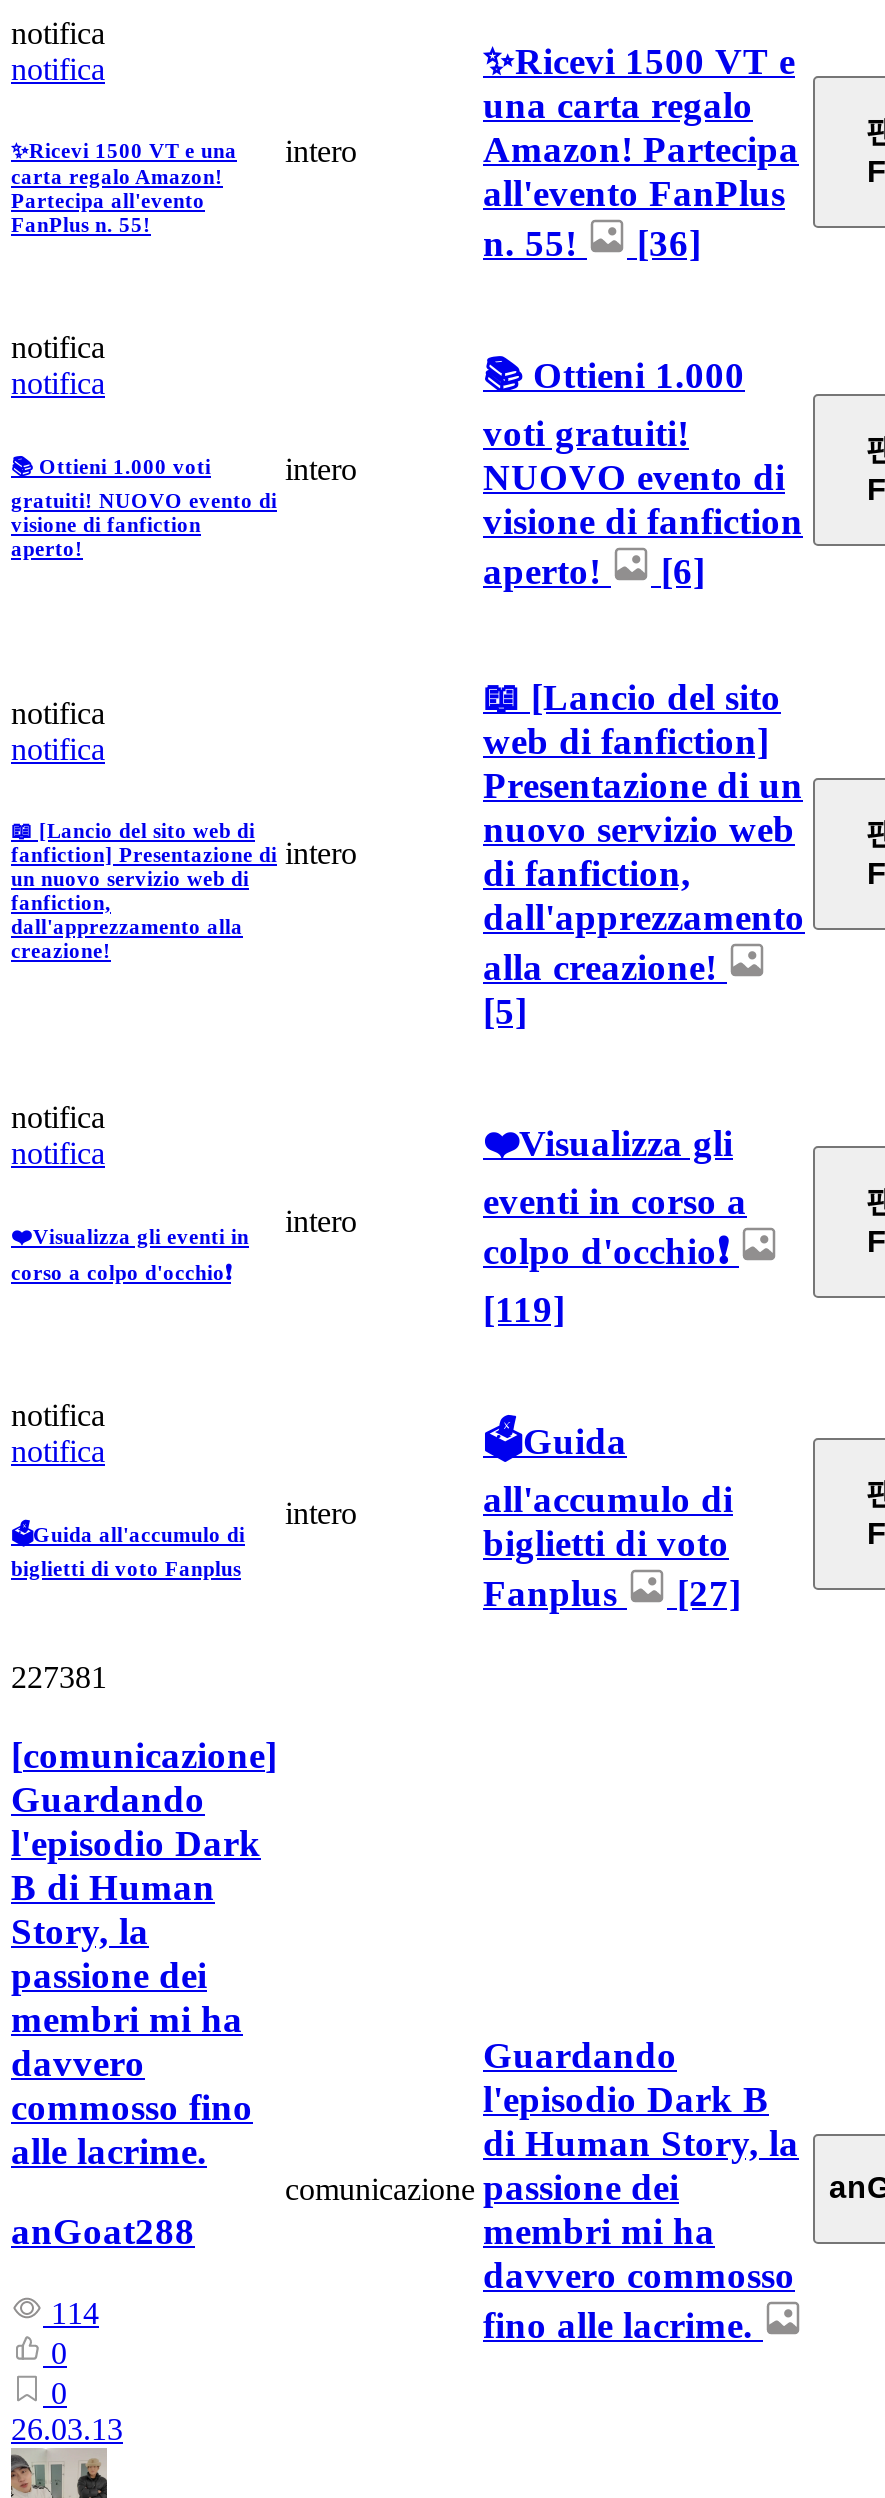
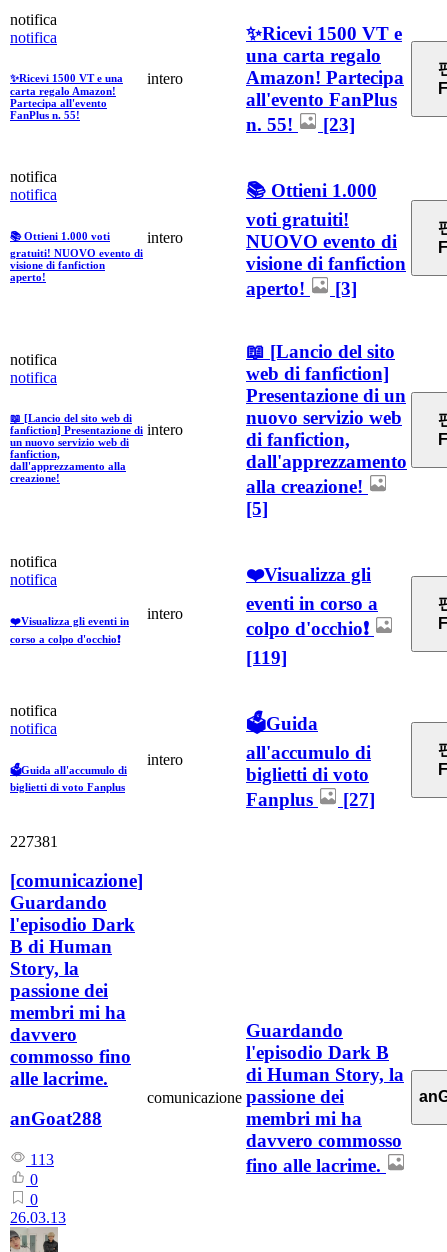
- n. 55! [36]
+ n. 55! [23]

- aperto! [6]
+ aperto! [3]

- 114
+ 113
